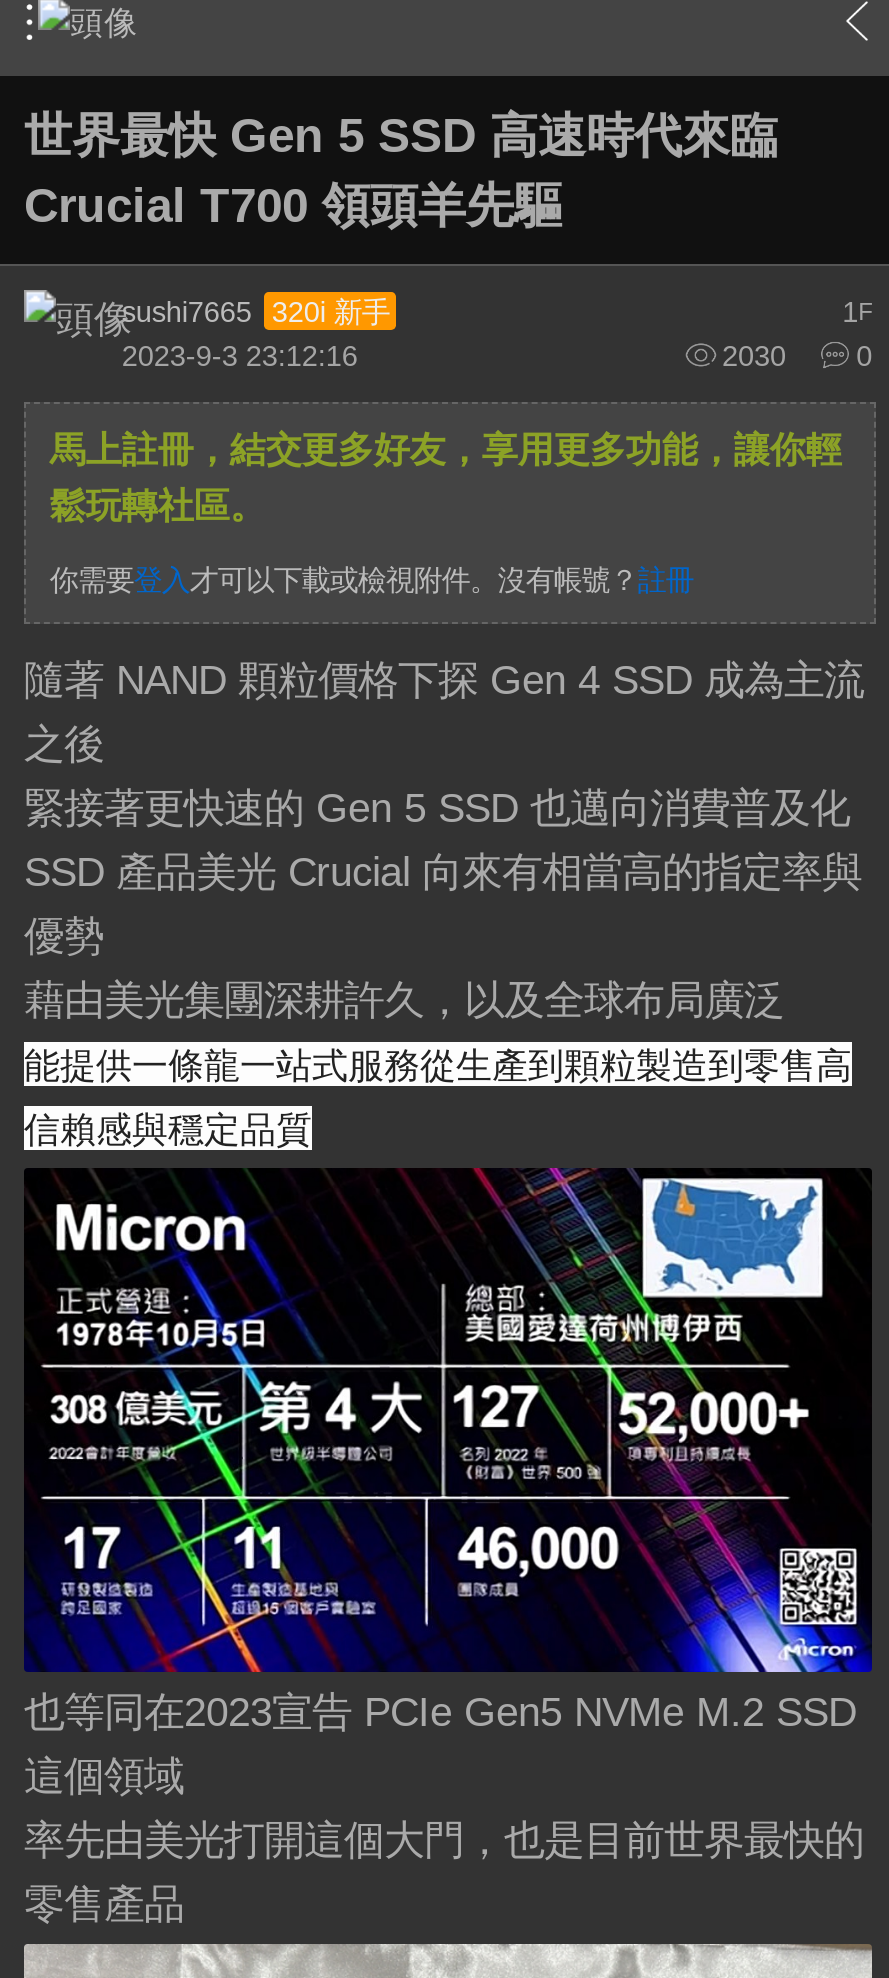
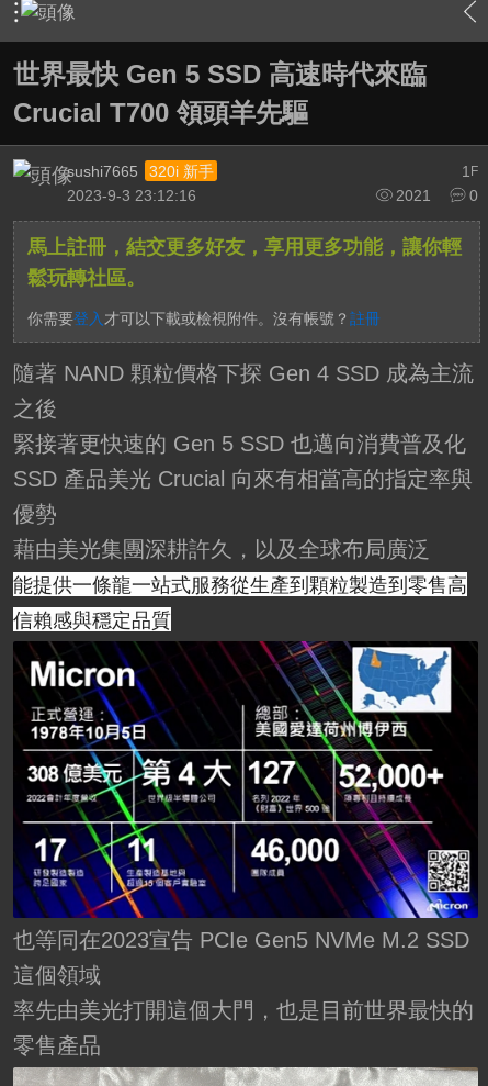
- 2030 0
+ 2021 0
